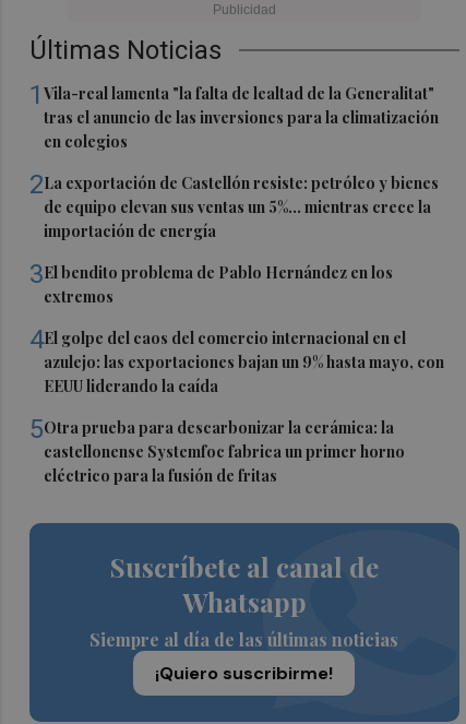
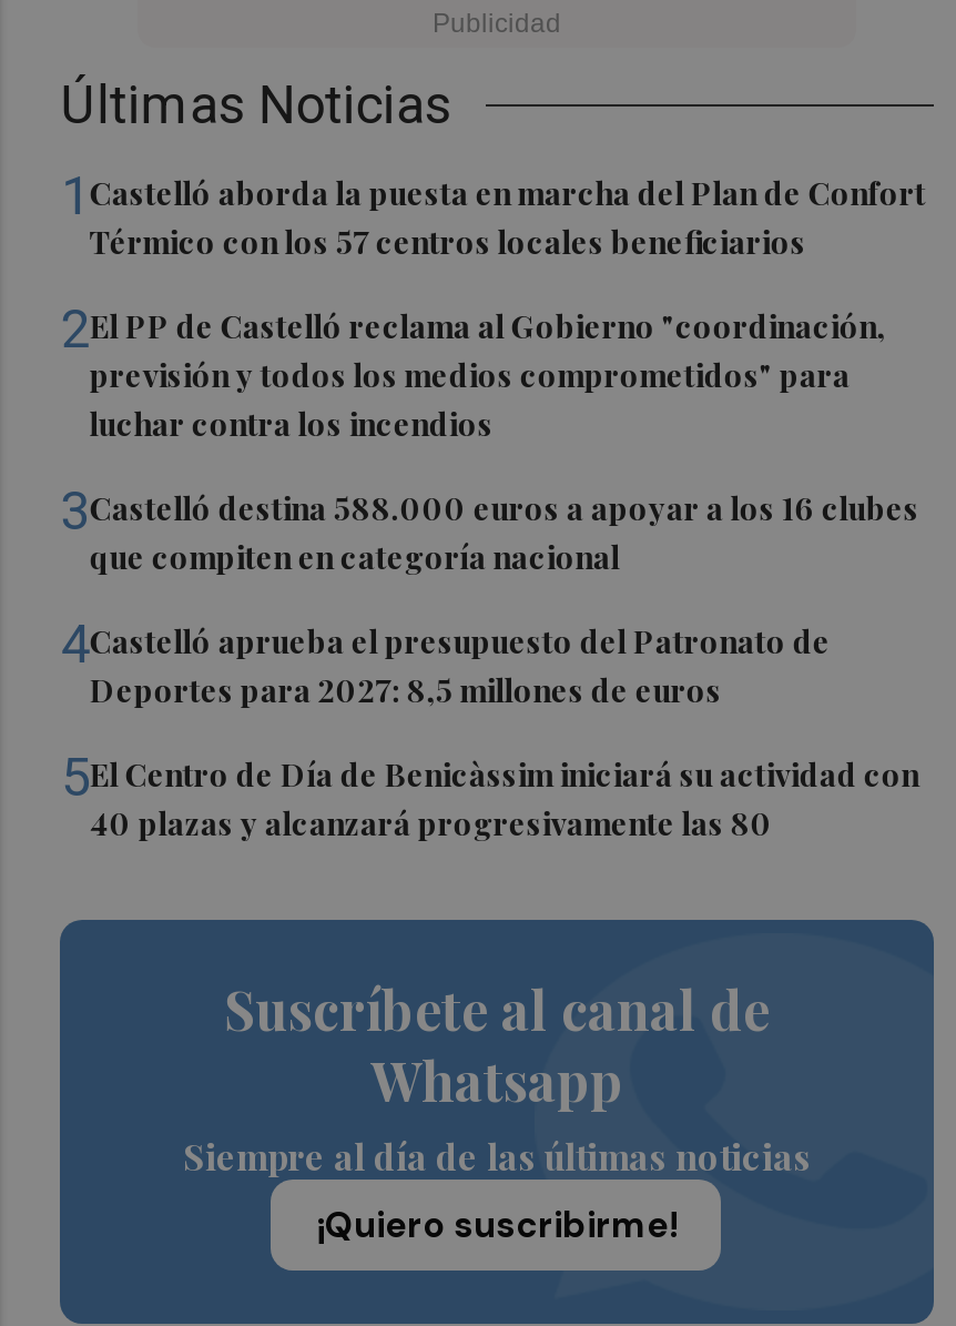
- 1 Vila-real lamenta "la falta de lealtad de la Generalitat"
- tras el anuncio de las inversiones para la climatización
- en colegios
+ 1 Castelló aborda la puesta en marcha del Plan de Confort
+ Térmico con los 57 centros locales beneficiarios

- 2La exportación de Castellón resiste: petróleo y bienes
- de equipo elevan sus ventas un 5%... mientras crece la
- importación de energía
+ 2El PP de Castelló reclama al Gobierno "coordinación,
+ previsión y todos los medios comprometidos" para
+ luchar contra los incendios

- 3El bendito problema de Pablo Hernández en los
- extremos
+ 3Castelló destina 588.000 euros a apoyar a los 16 clubes
+ que compiten en categoría nacional

- 4El golpe del caos del comercio internacional en el
- azulejo: las exportaciones bajan un 9% hasta mayo, con
- EEUU liderando la caída
+ 4Castelló aprueba el presupuesto del Patronato de
+ Deportes para 2027: 8,5 millones de euros

- 5Otra prueba para descarbonizar la cerámica: la
- castellonense Systemfoc fabrica un primer horno
- eléctrico para la fusión de fritas
+ 5El Centro de Día de Benicàssim iniciará su actividad con
+ 40 plazas y alcanzará progresivamente las 80
